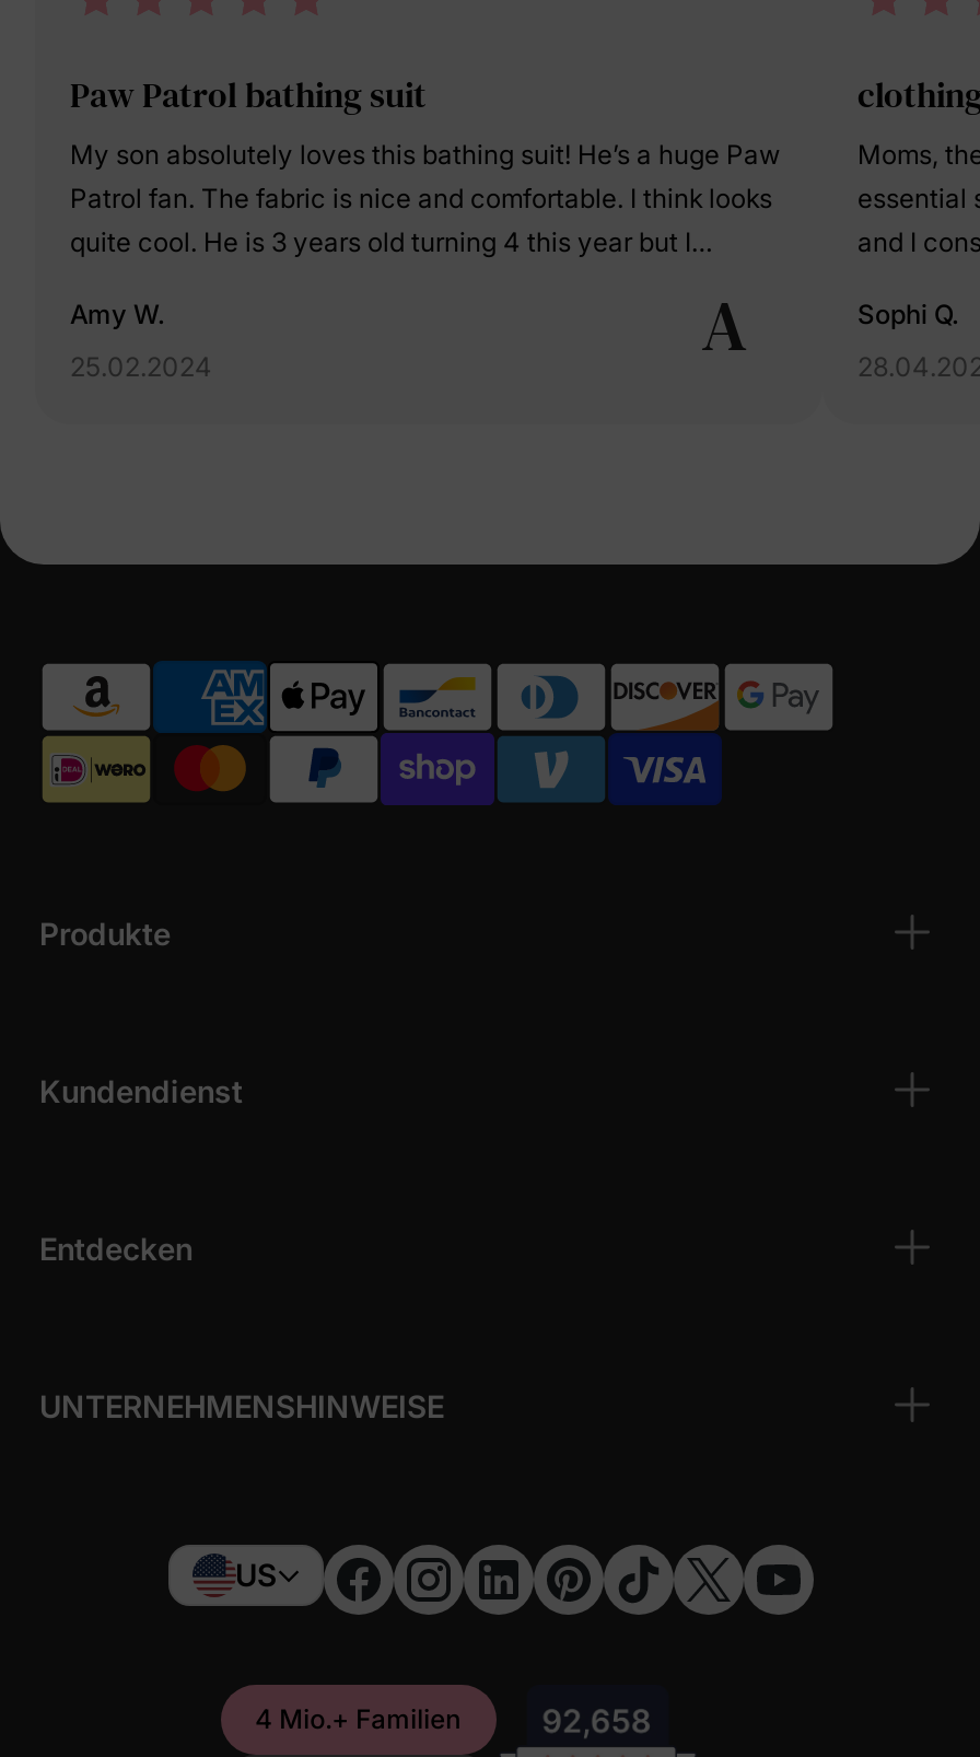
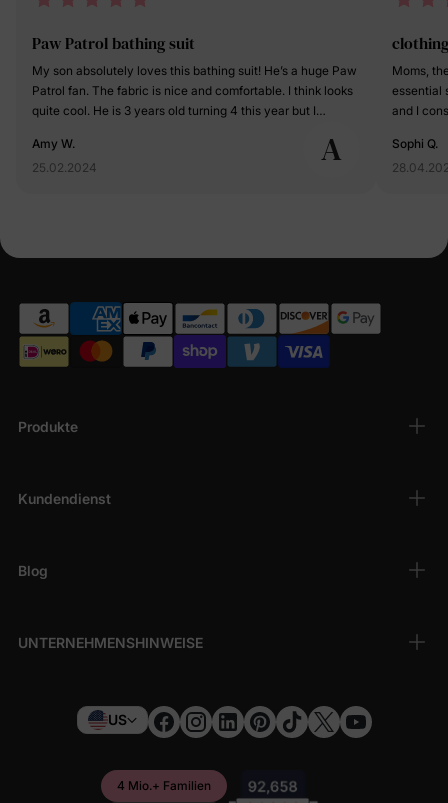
- Entdecken
+ Blog
